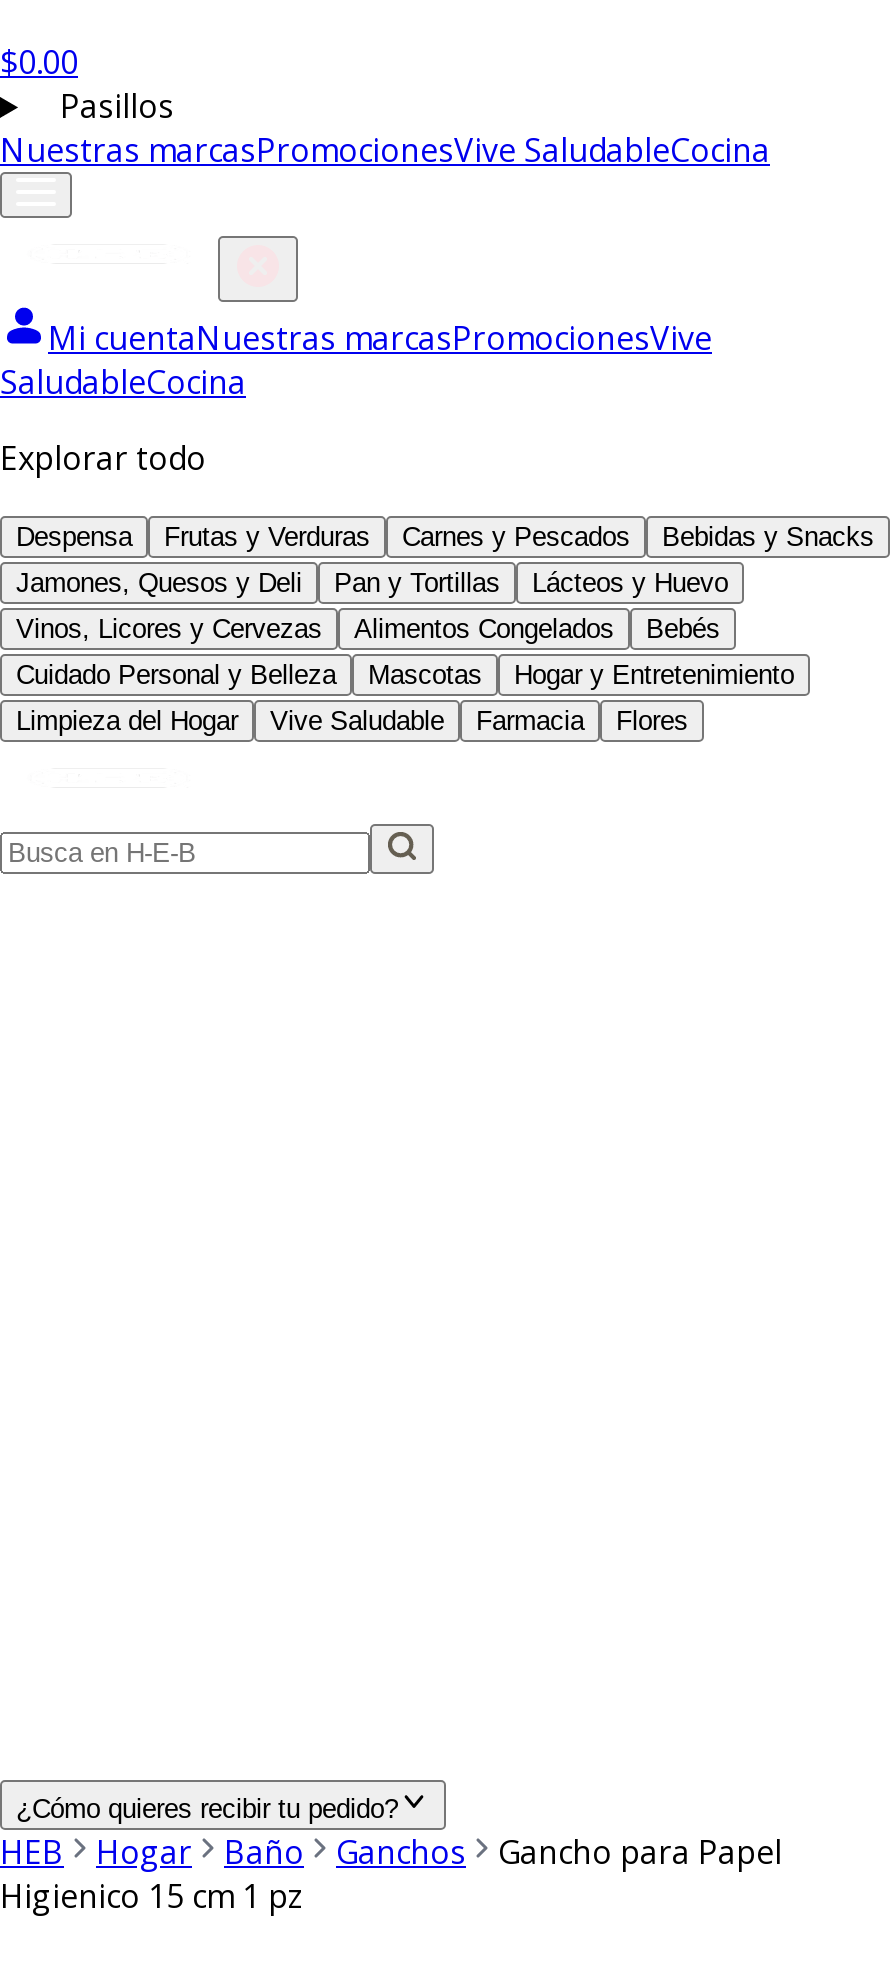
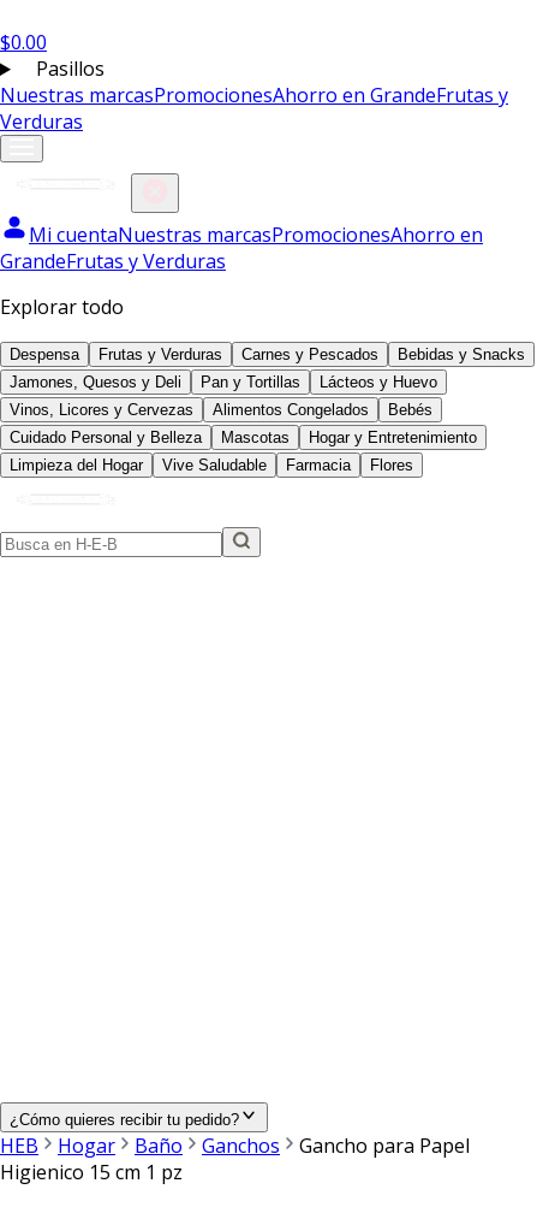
- Nuestras marcasPromocionesVive SaludableCocina
+ Nuestras marcasPromocionesAhorro en GrandeFrutas y
+ Verduras

- Mi cuentaNuestras marcasPromocionesVive
- SaludableCocina
+ Mi cuentaNuestras marcasPromocionesAhorro en
+ GrandeFrutas y Verduras
